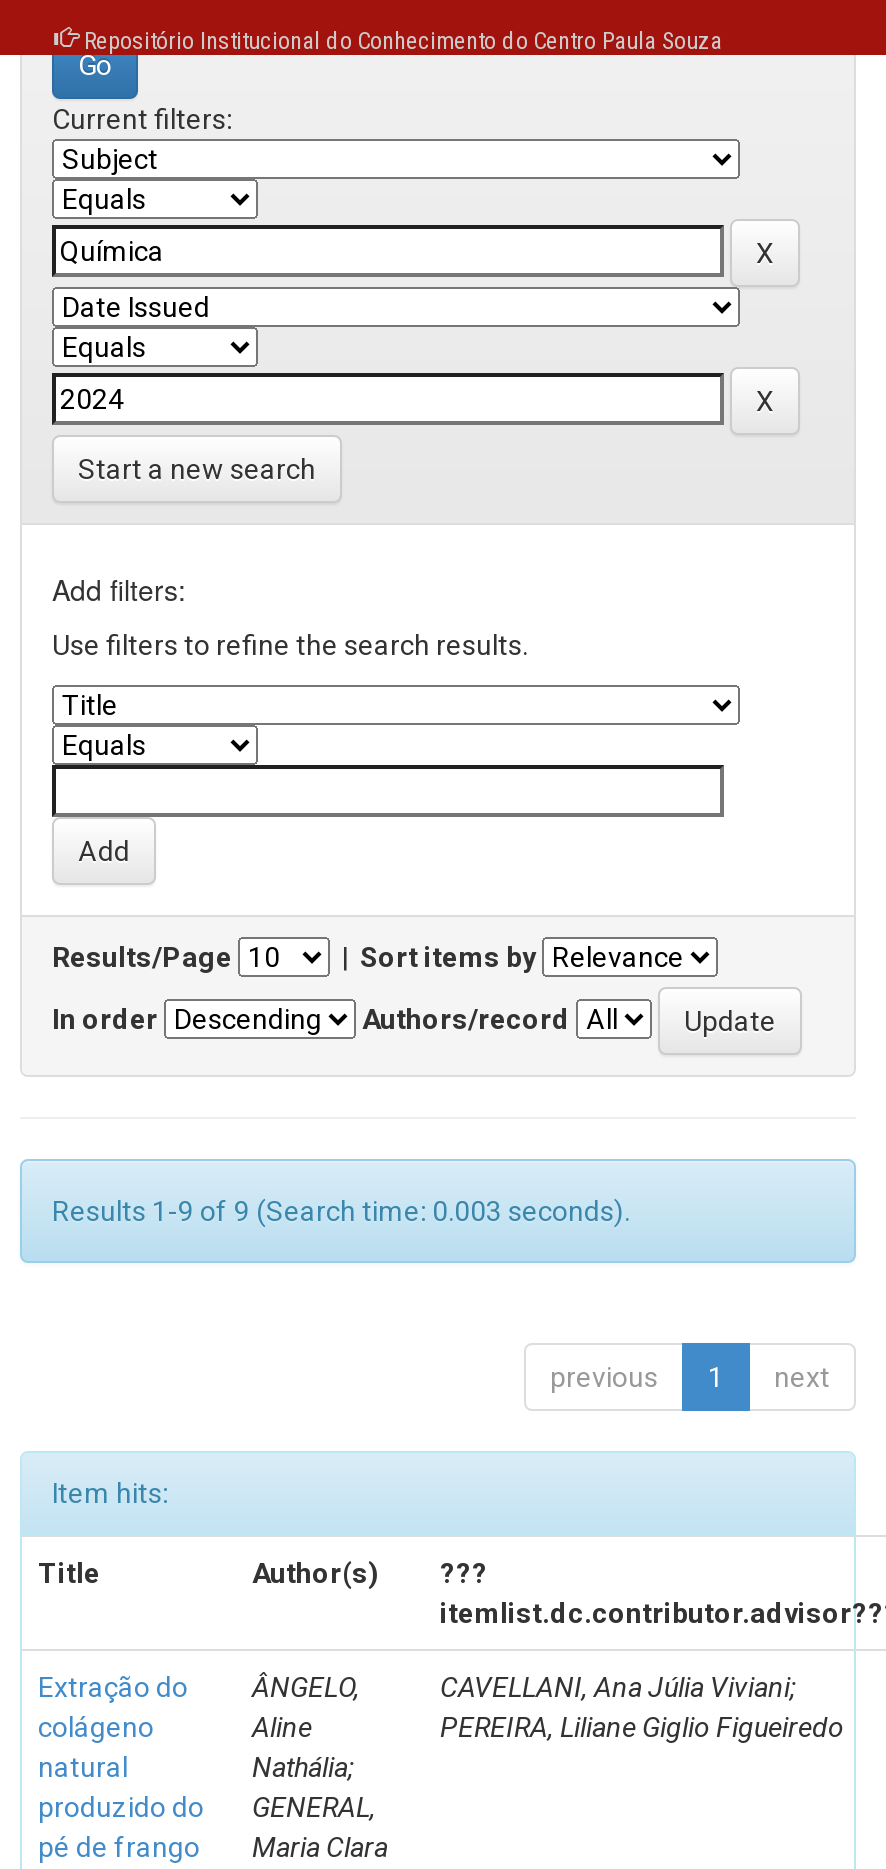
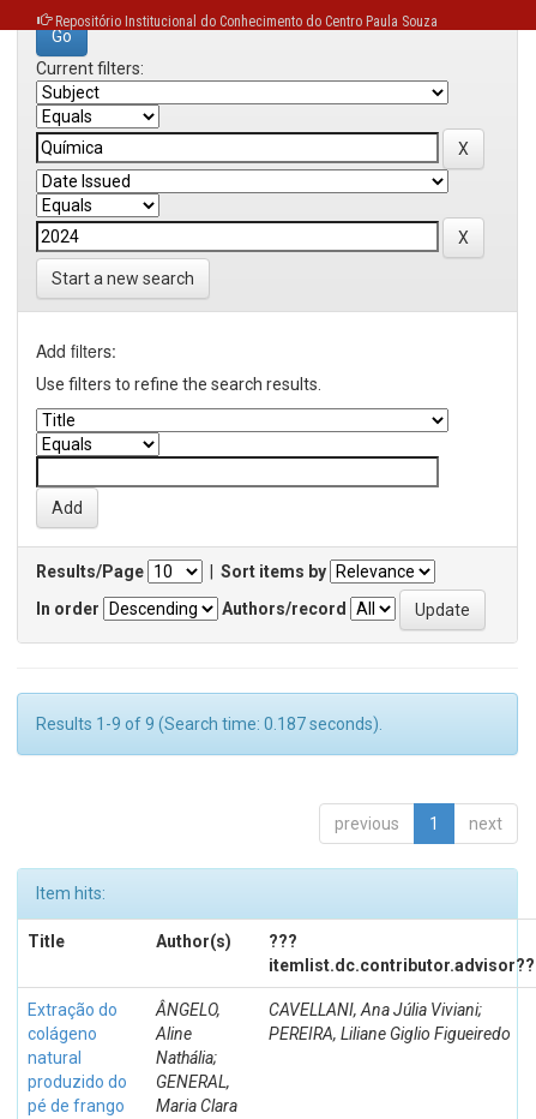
- Results 1-9 of 9 (Search time: 0.003 seconds).
+ Results 1-9 of 9 (Search time: 0.187 seconds).
